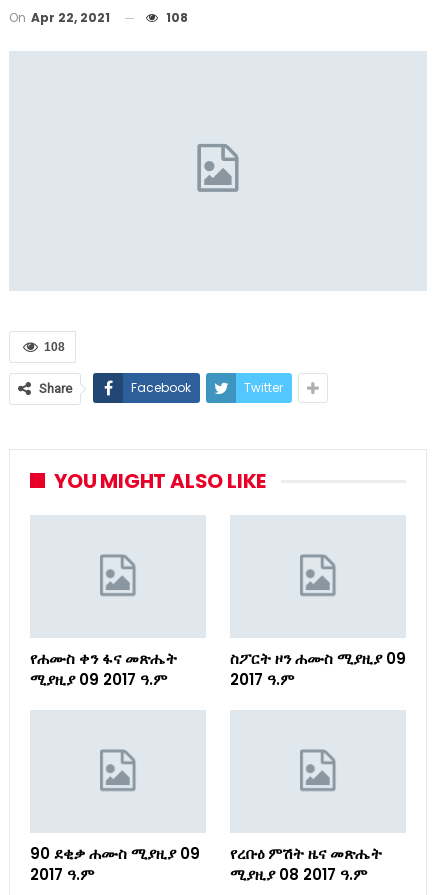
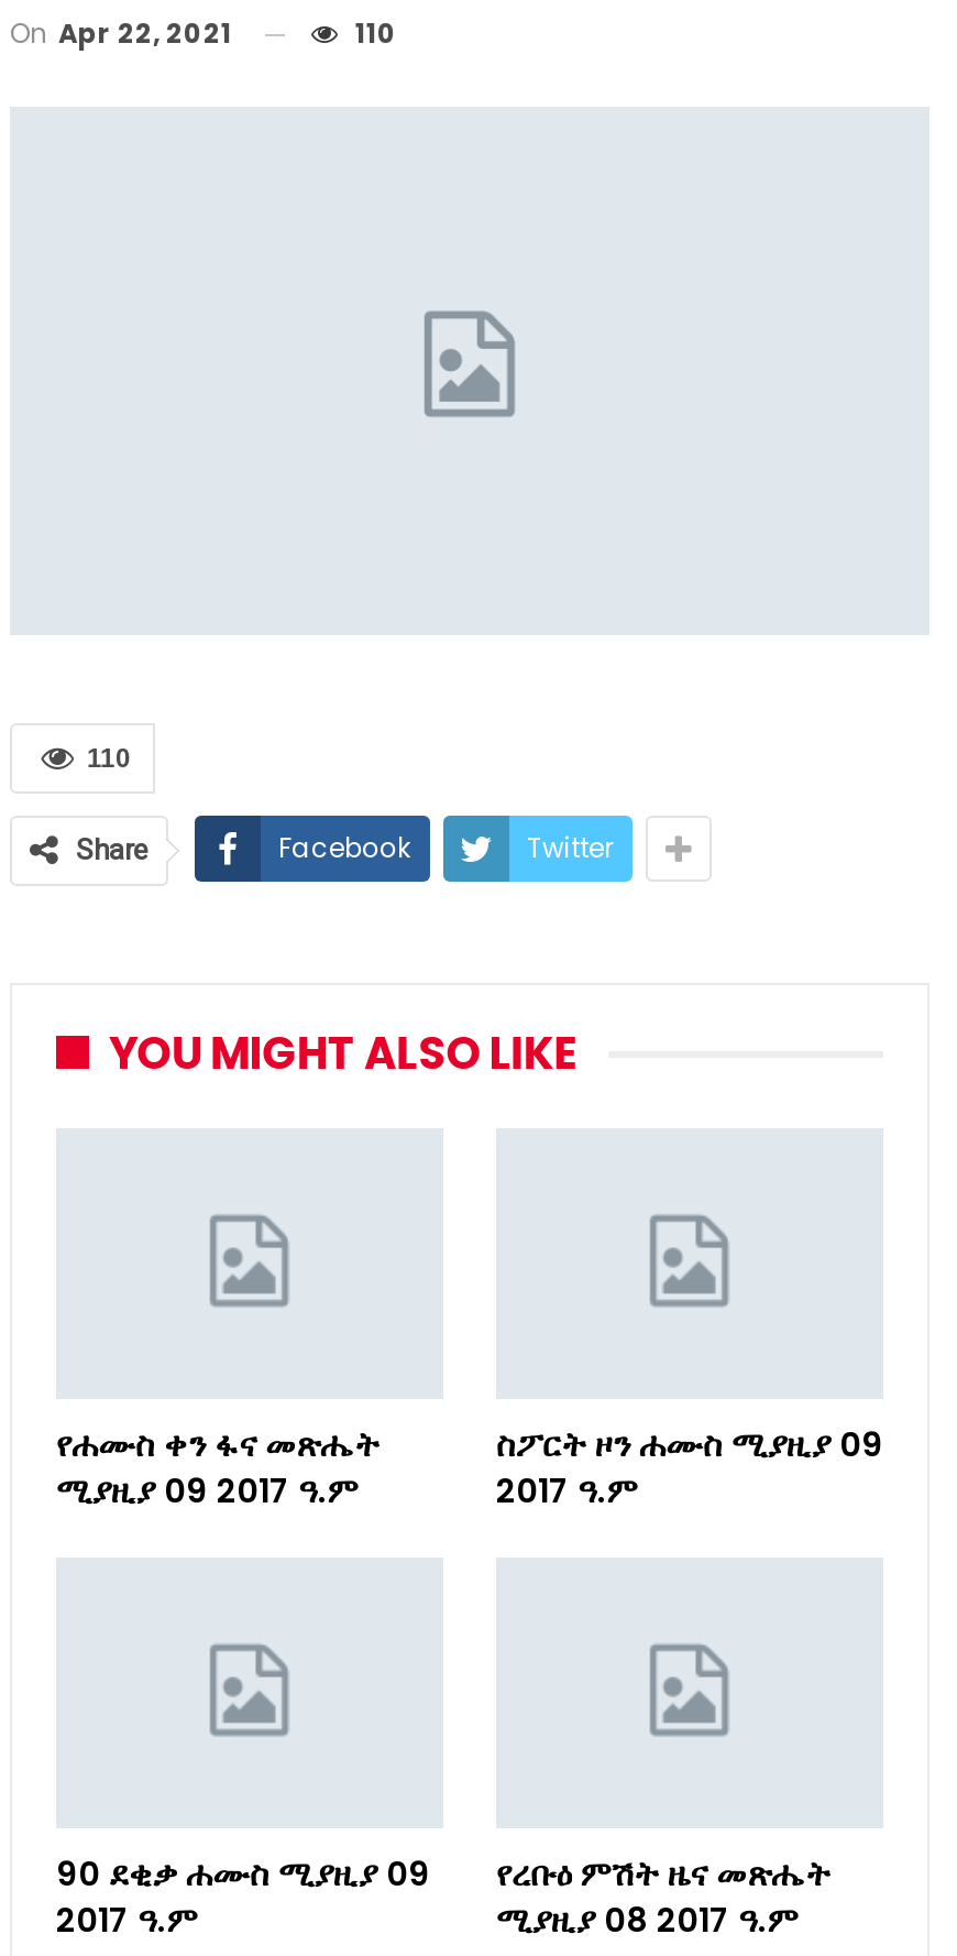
- 108
+ 110

- 108
+ 110
